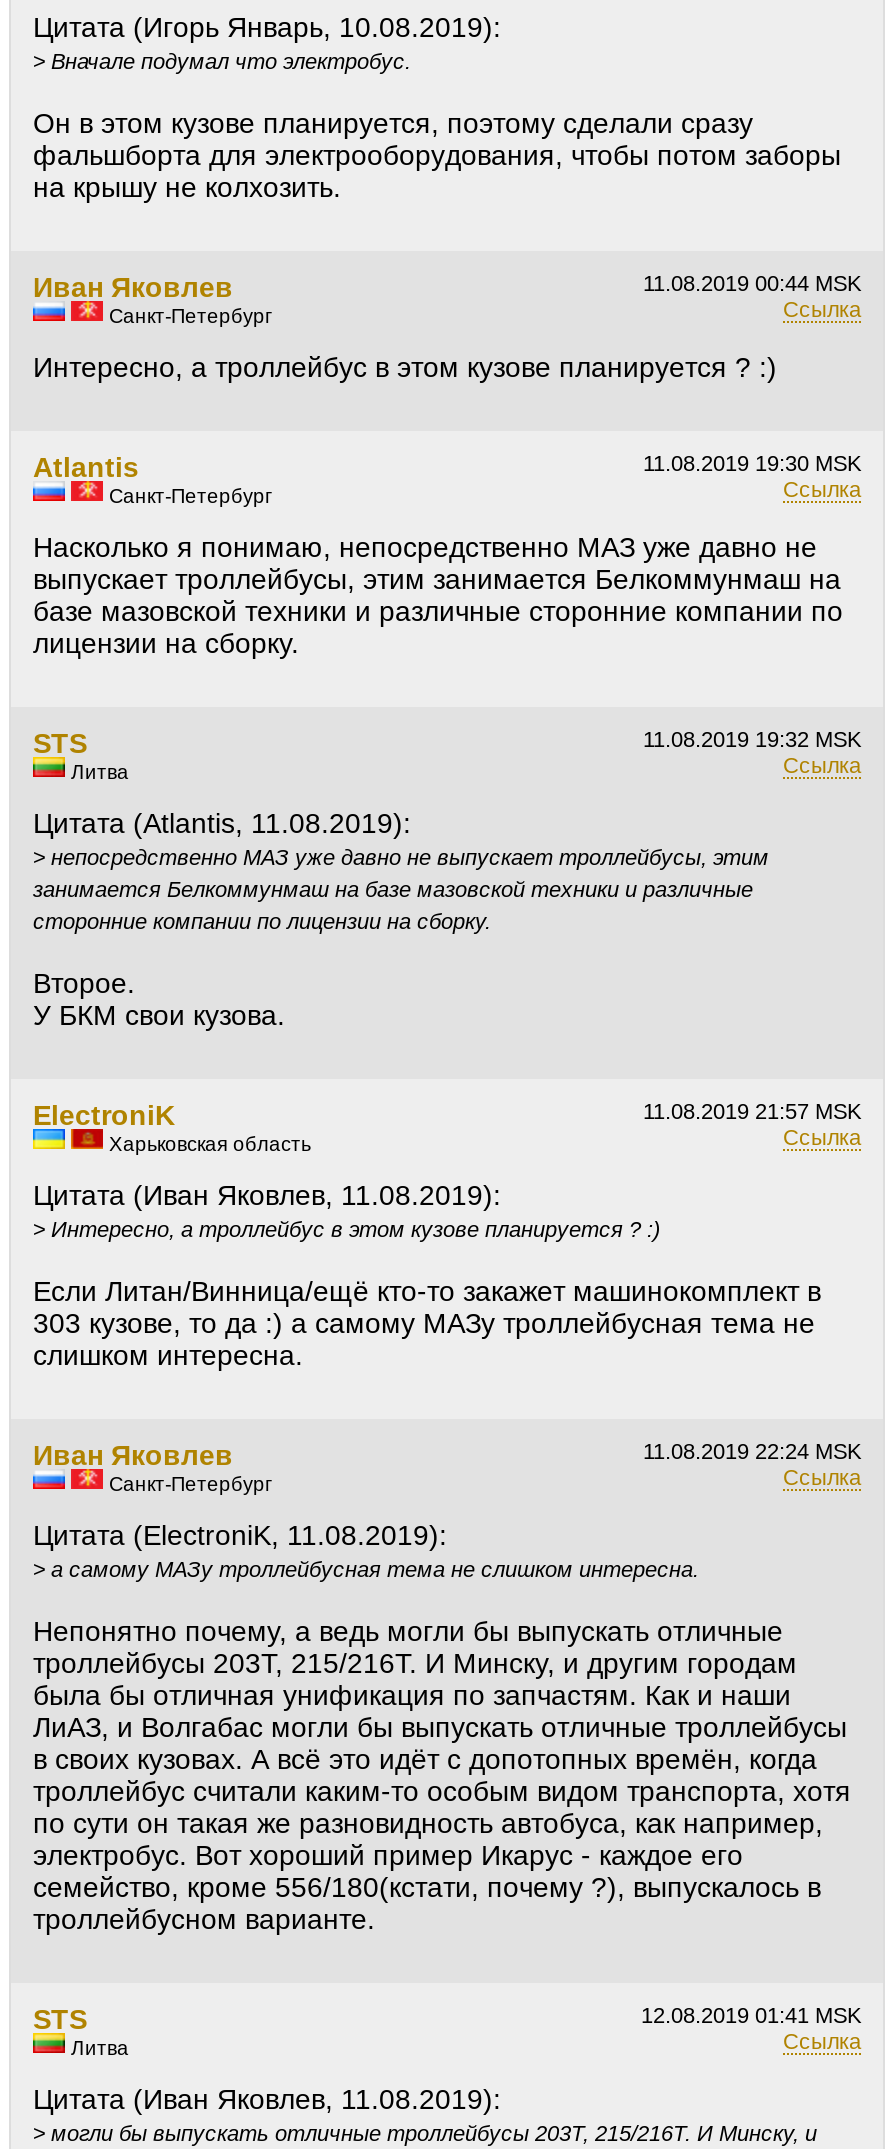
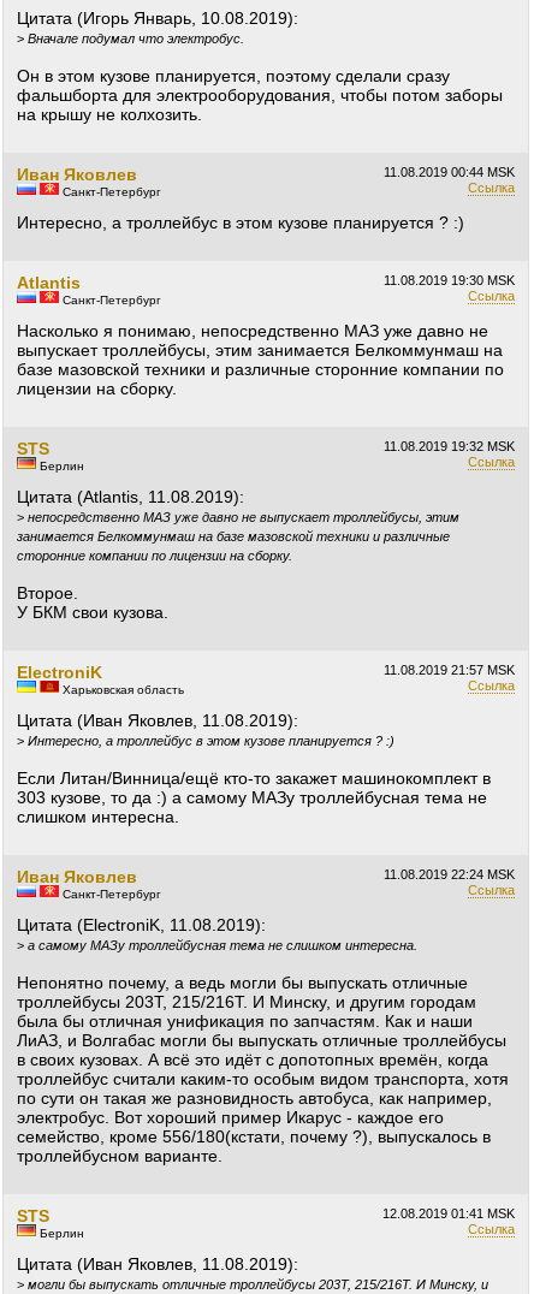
- Литва
+ Берлин

- Литва
+ Берлин
